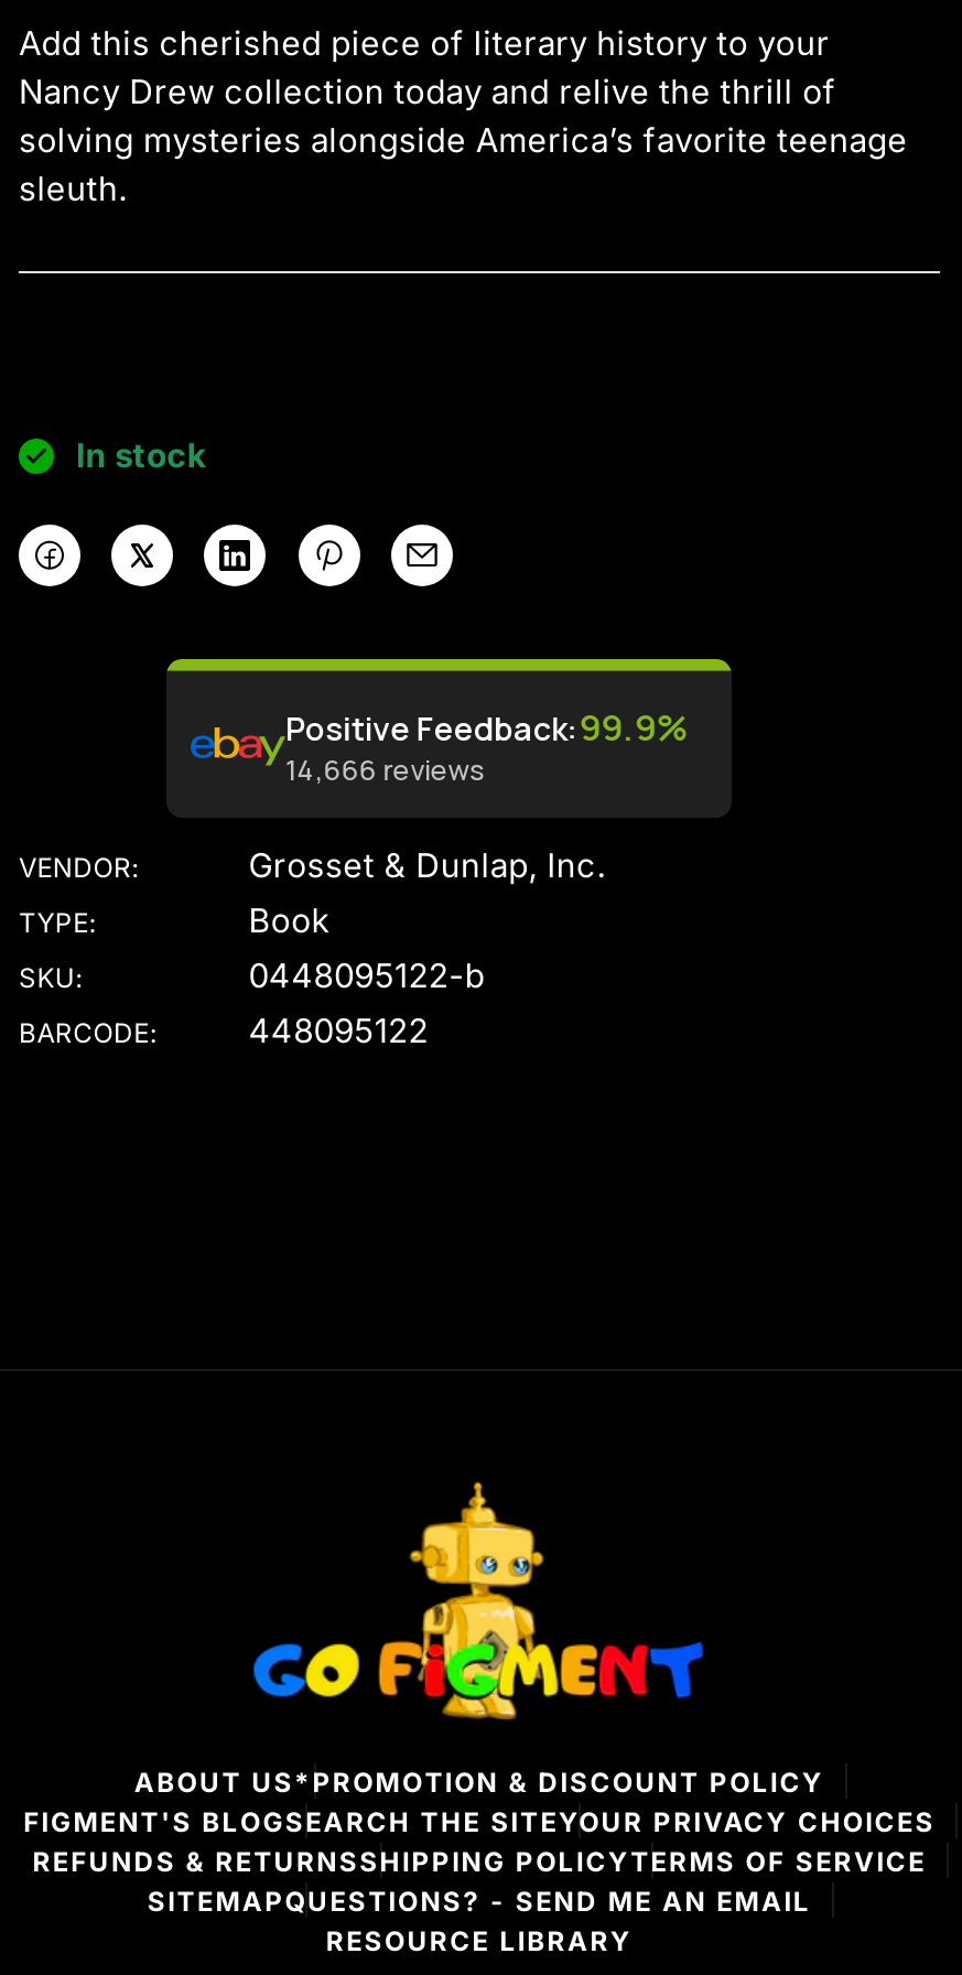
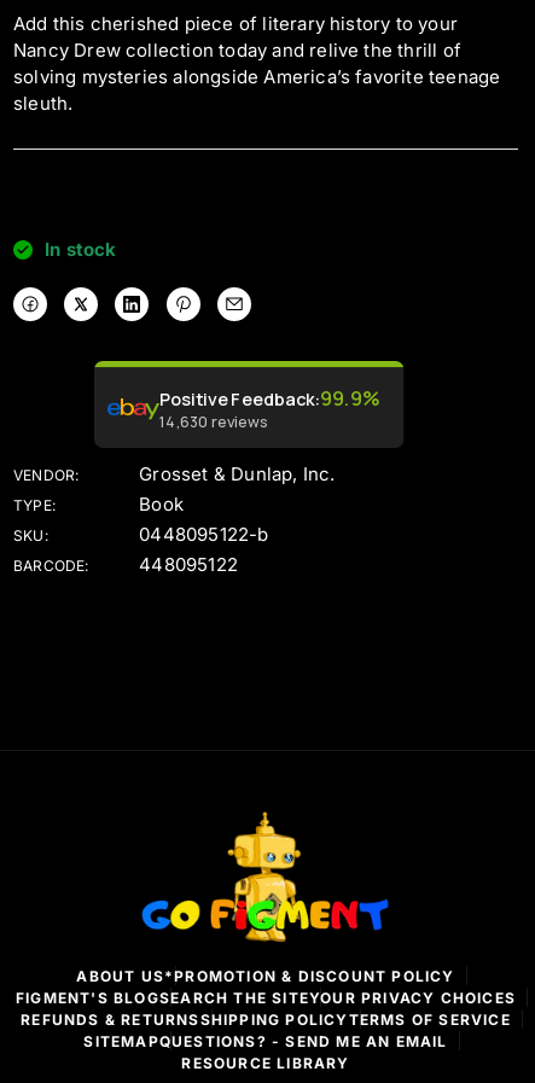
- 14,666 reviews
+ 14,630 reviews
